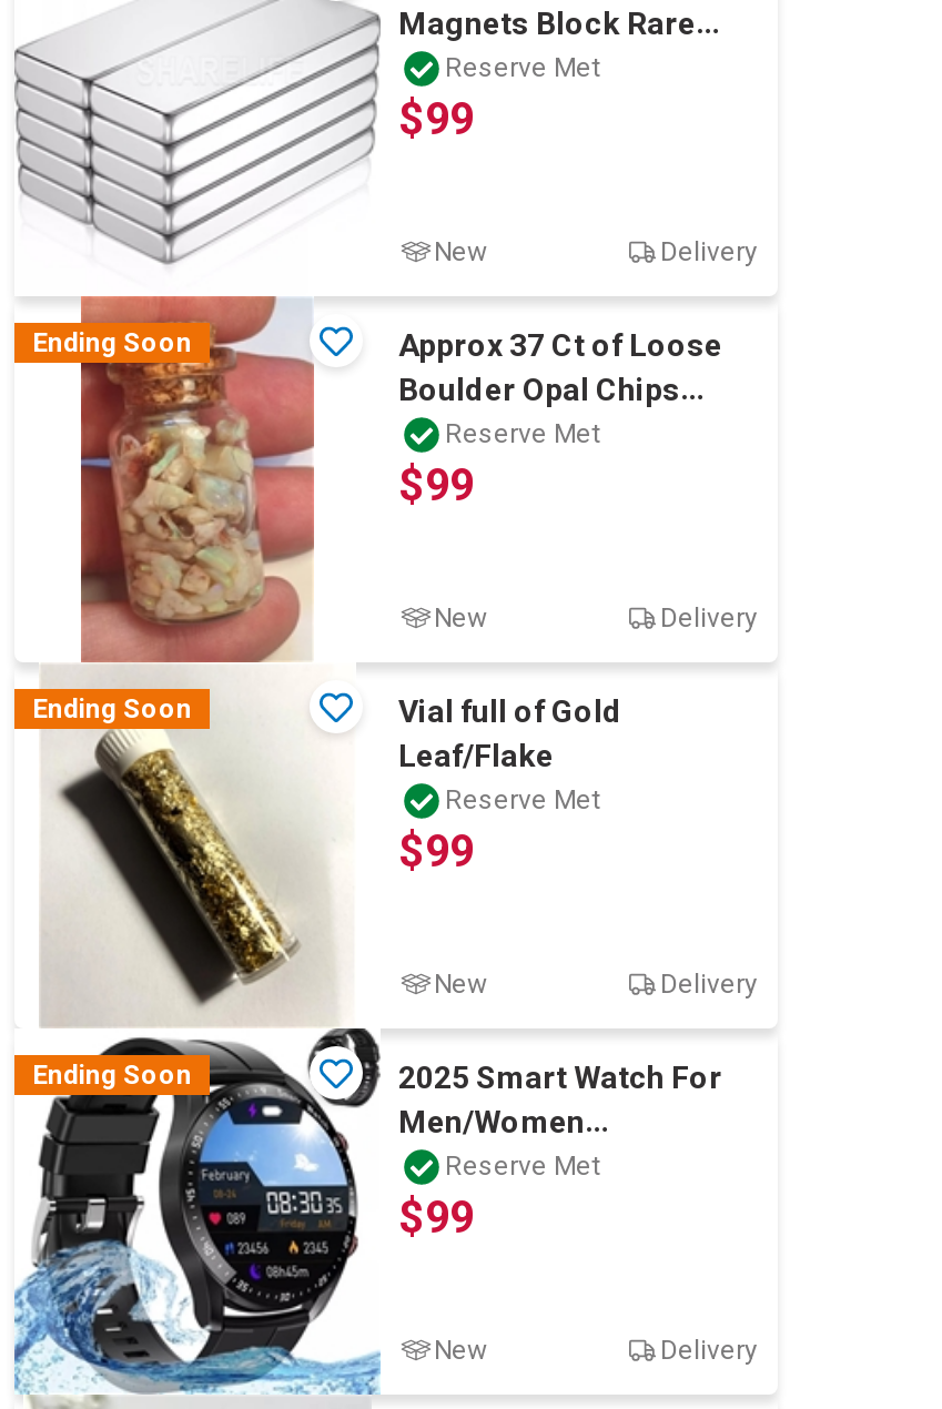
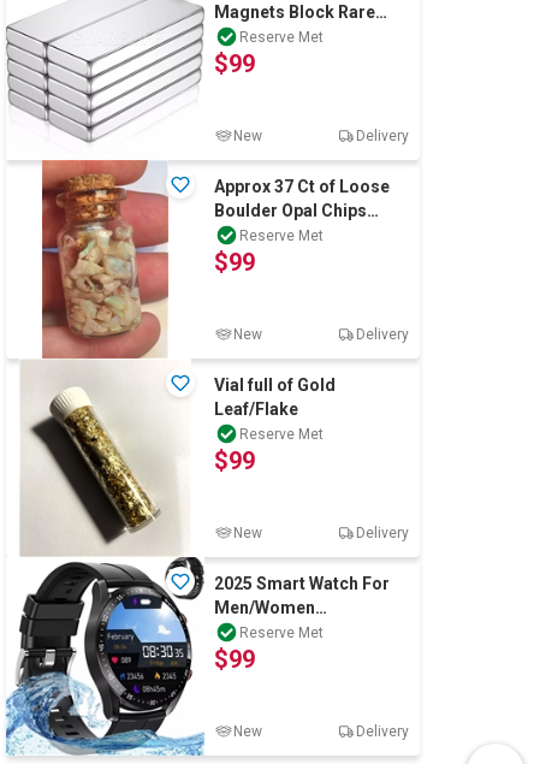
- Ending Soon

- Ending Soon

- Ending Soon
